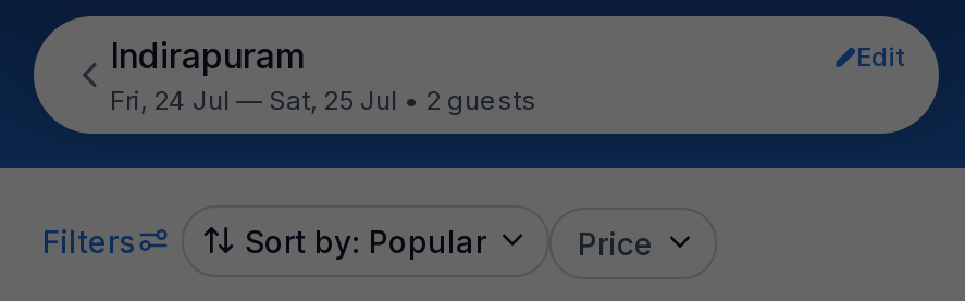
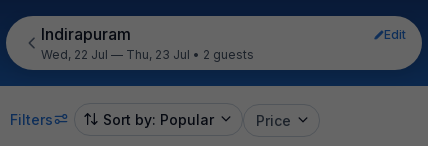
- Fri, 24 Jul — Sat, 25 Jul • 2 guests
+ Wed, 22 Jul — Thu, 23 Jul • 2 guests
